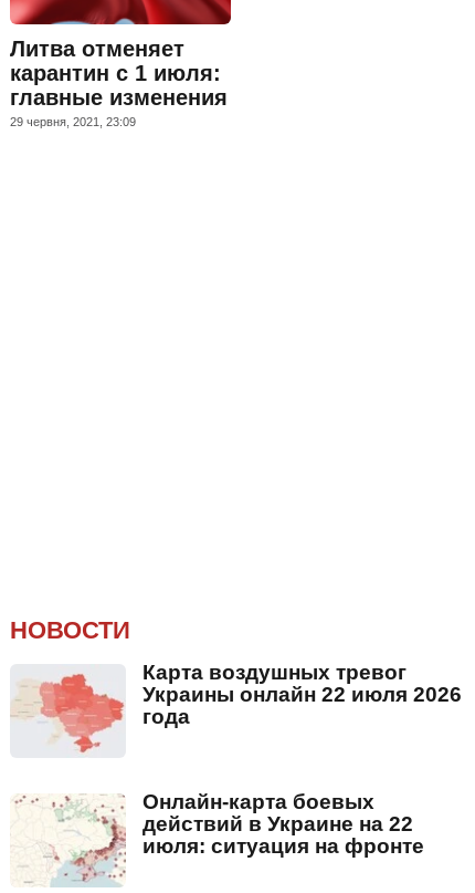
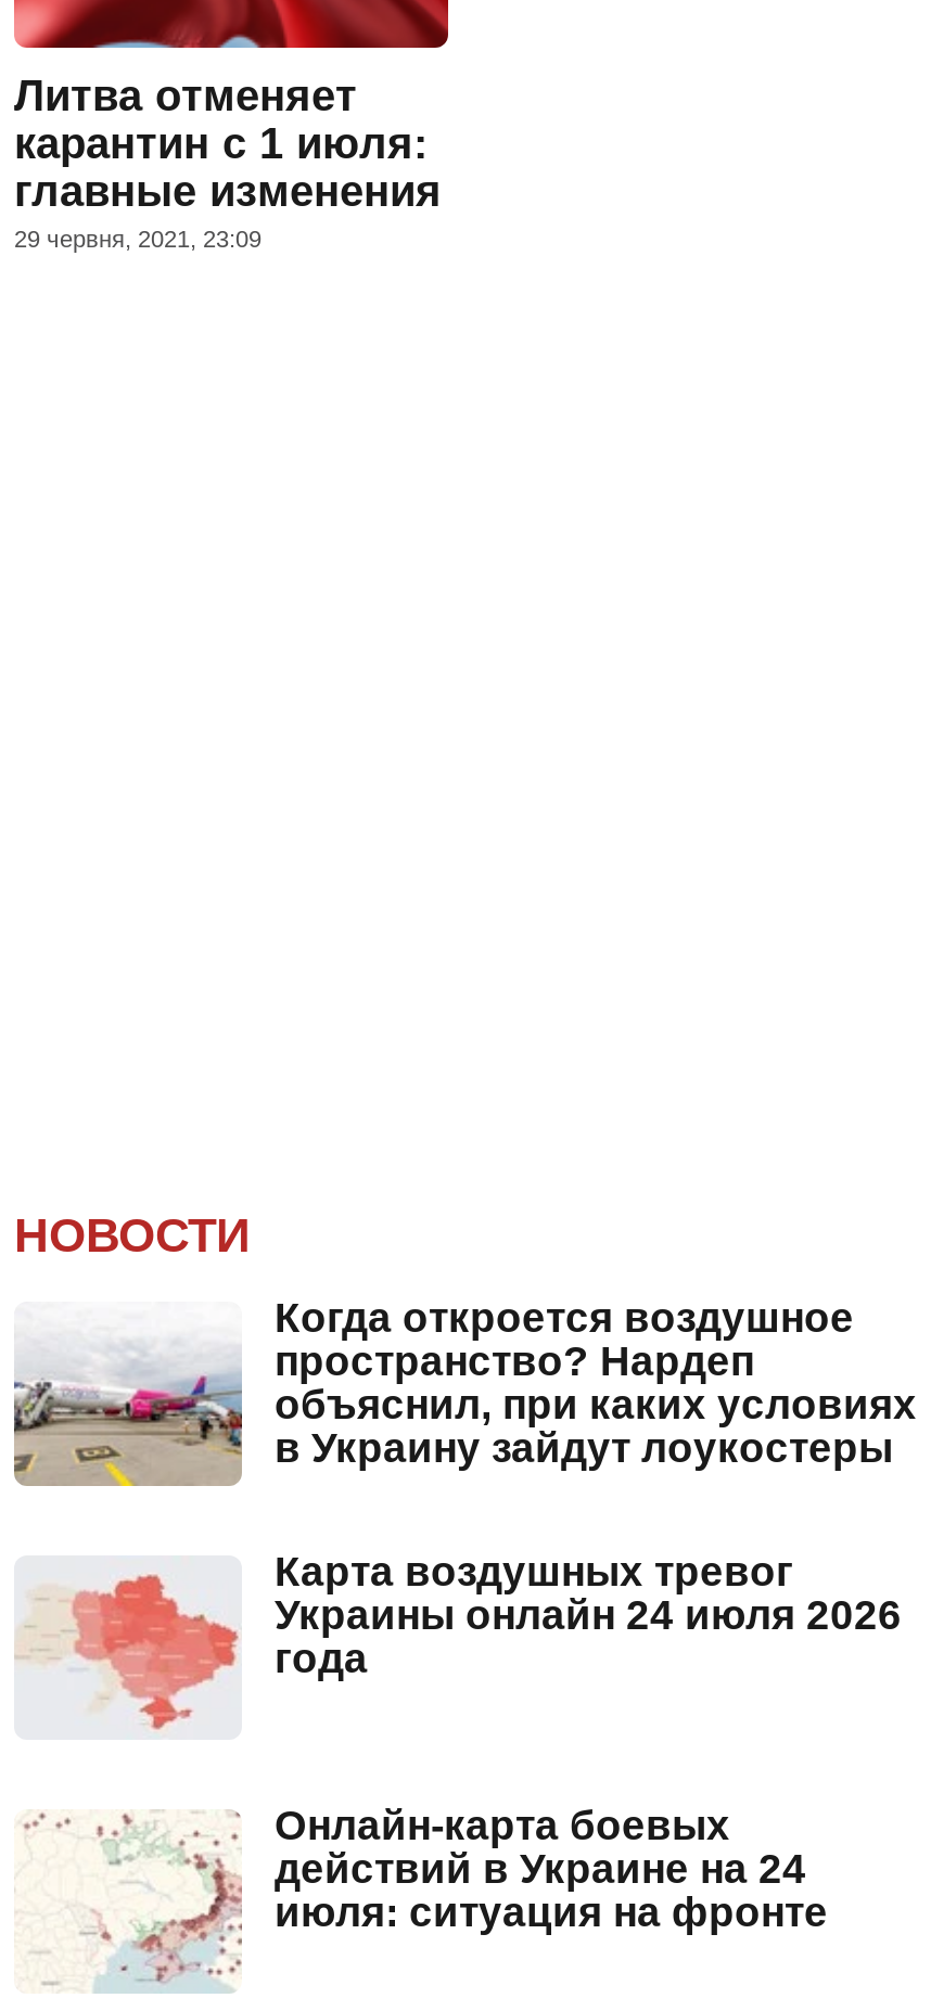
+ [image]
+ Когда откроется воздушное
+ пространство? Нардеп
+ объяснил, при каких условиях
+ в Украину зайдут лоукостеры

- Украины онлайн 22 июля 2026
+ Украины онлайн 24 июля 2026

- действий в Украине на 22
+ действий в Украине на 24
